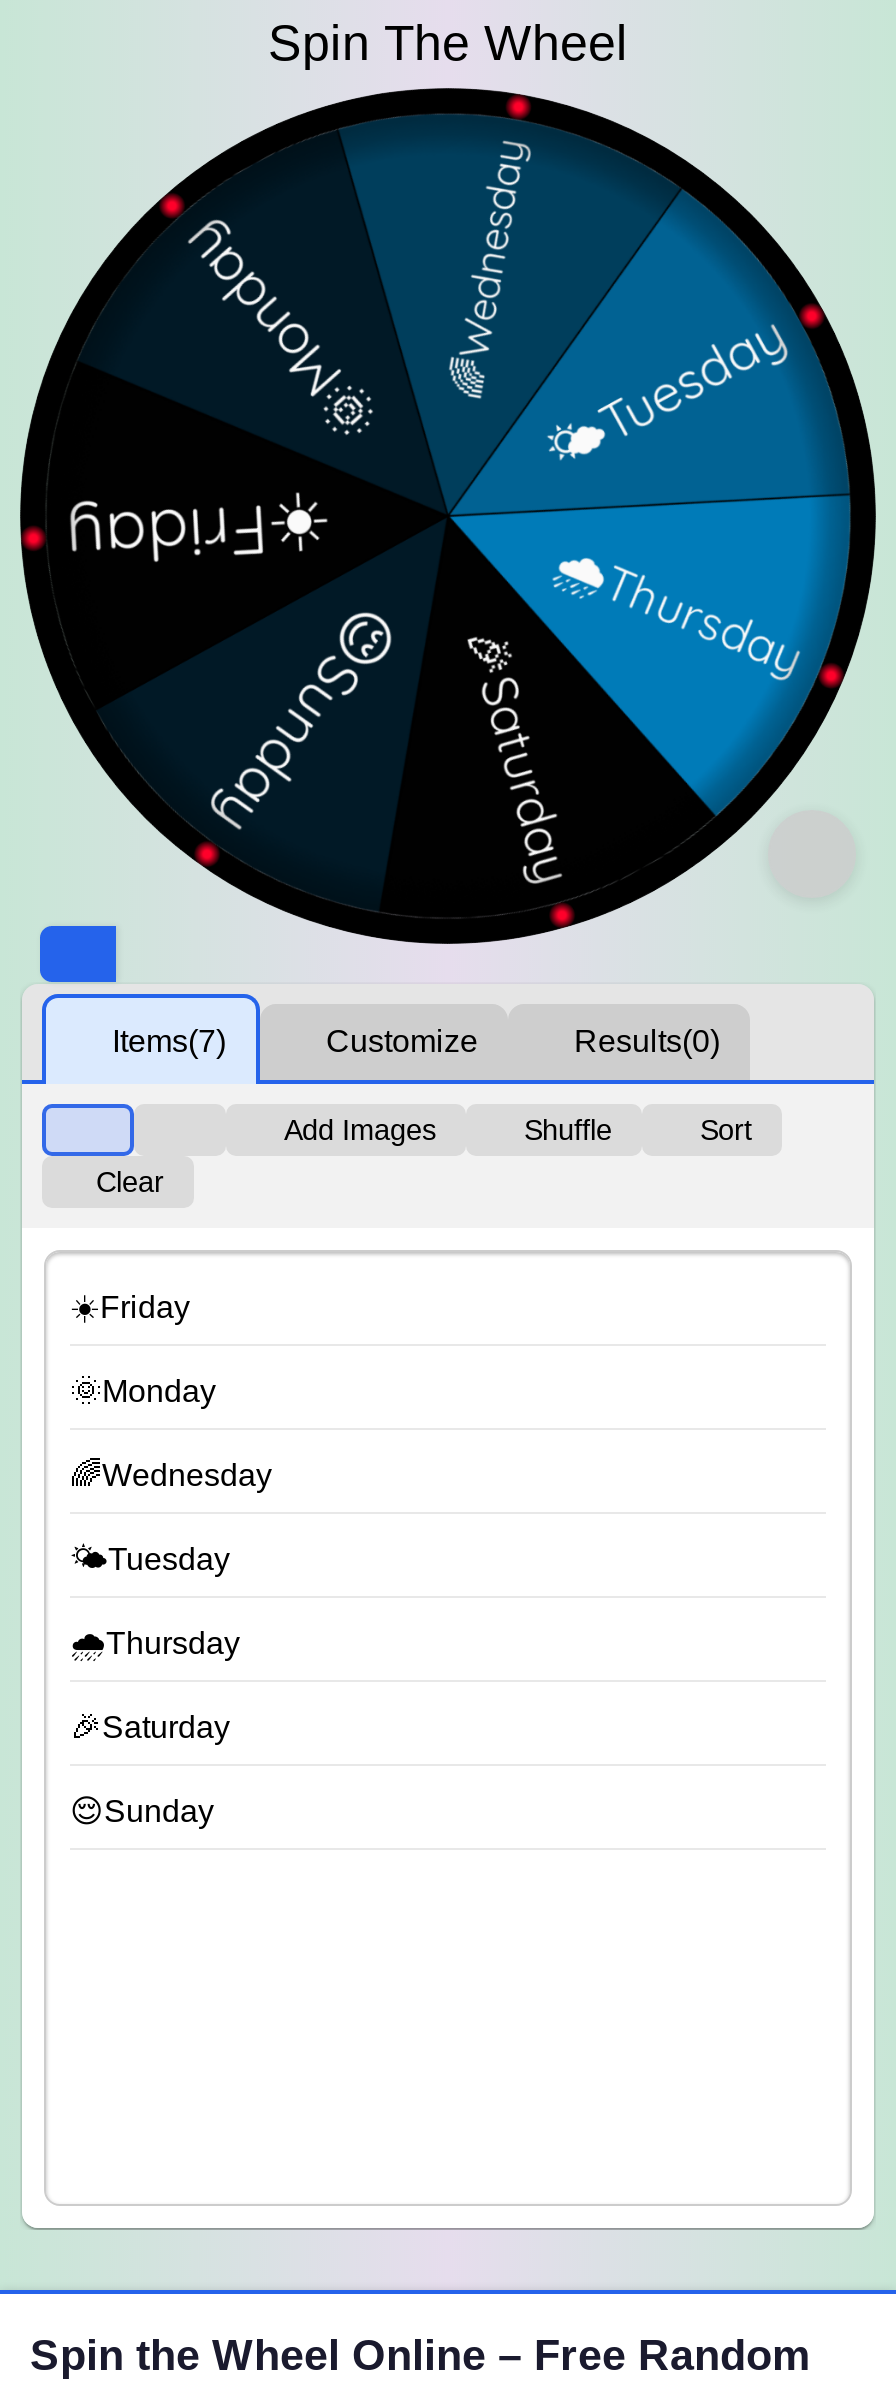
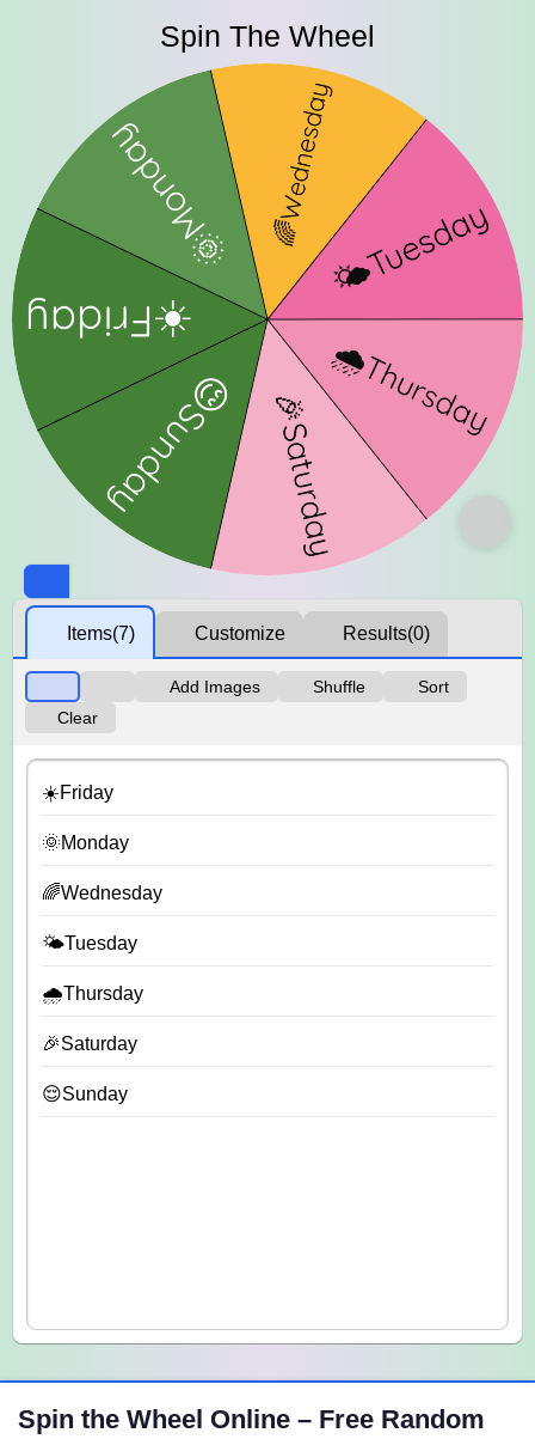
- [image]
+ [image]
